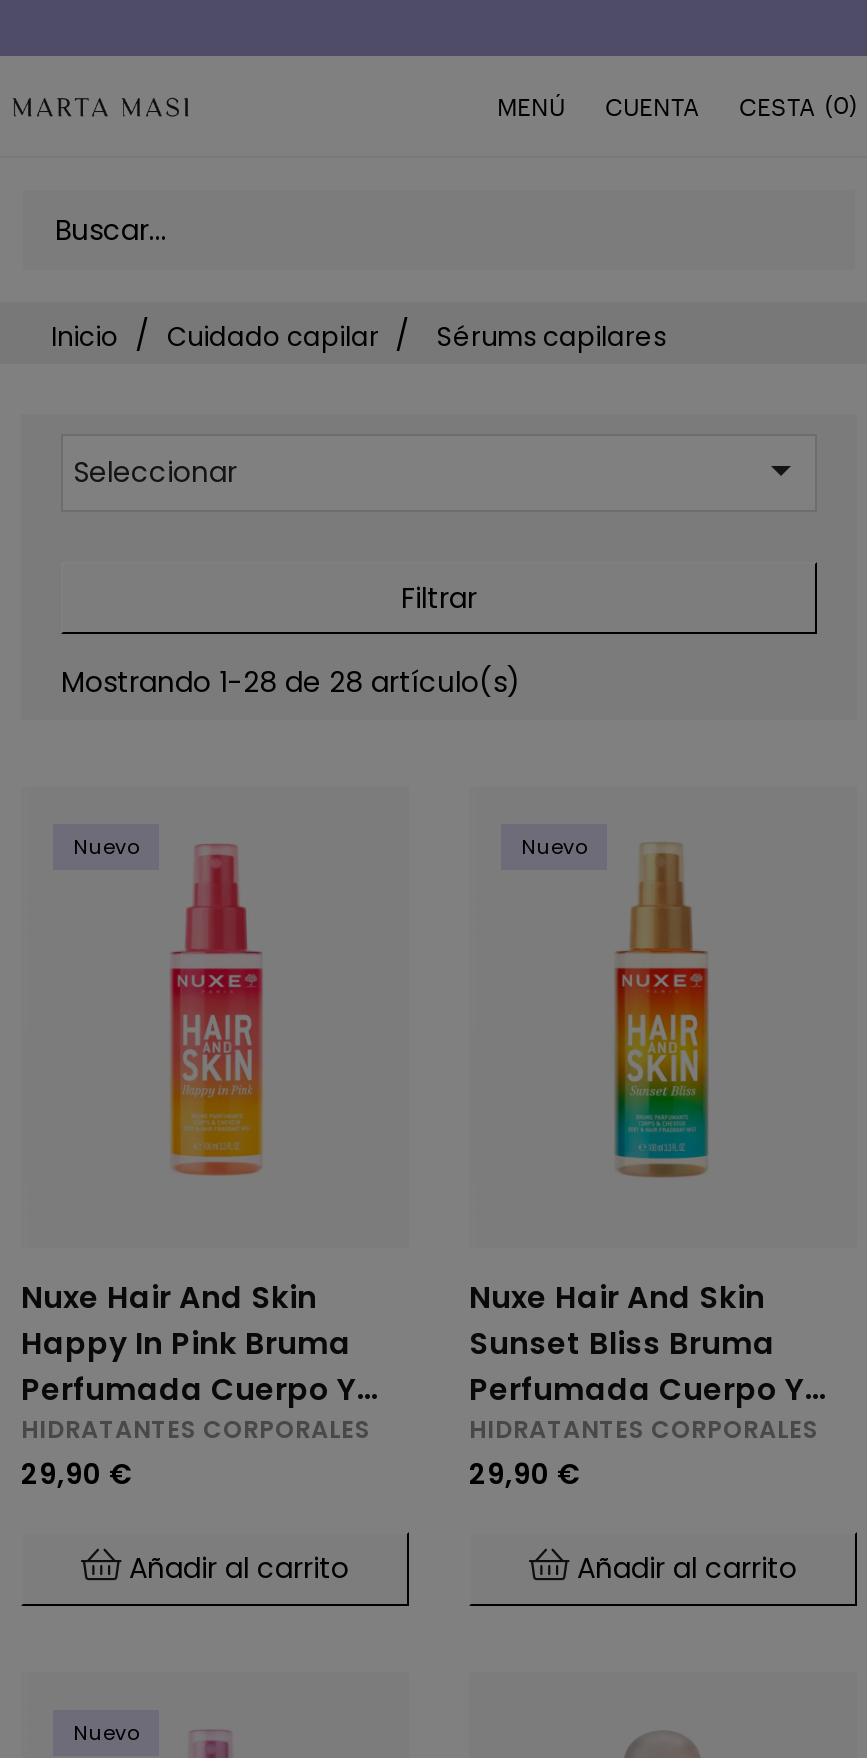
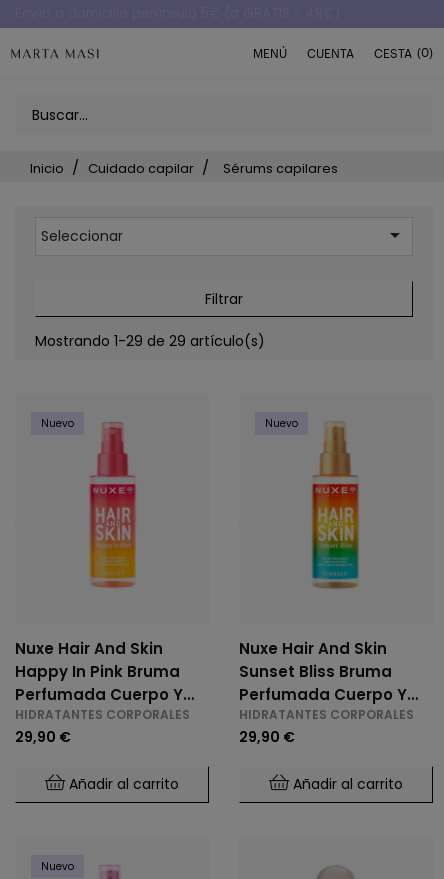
- Mostrando 1-28 de 28 artículo(s)
+ Mostrando 1-29 de 29 artículo(s)
